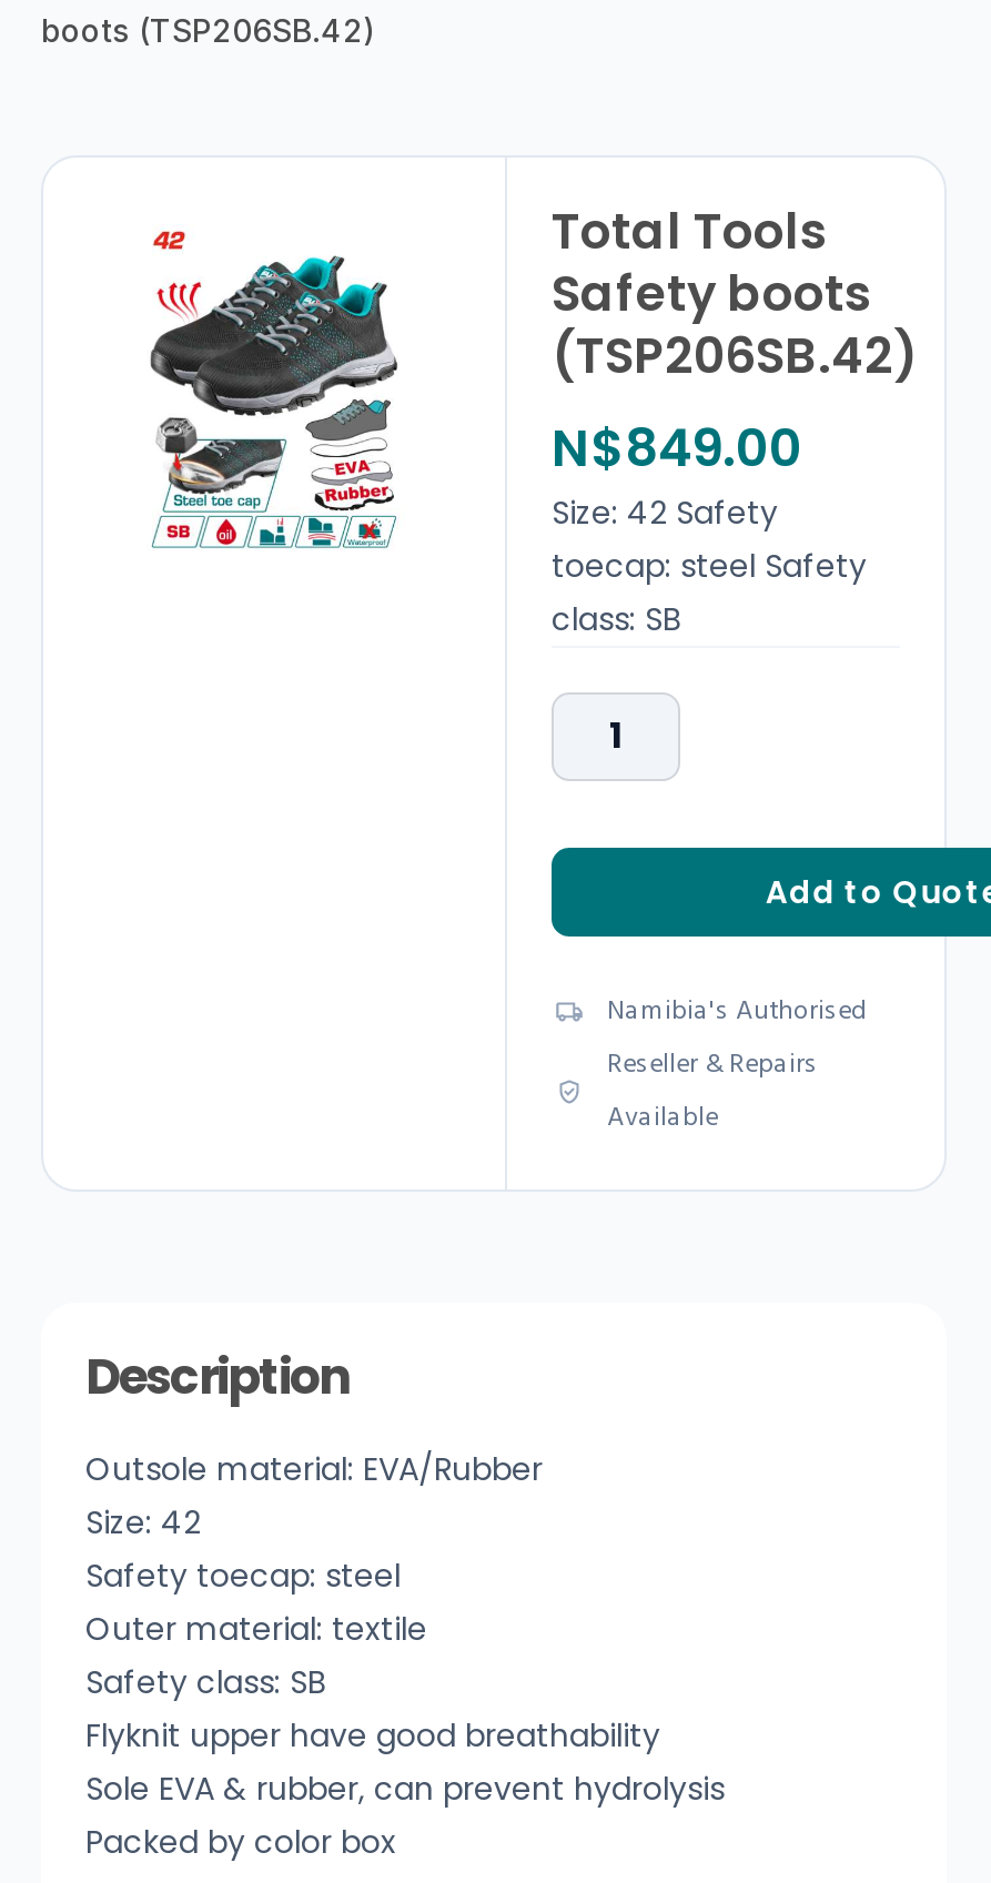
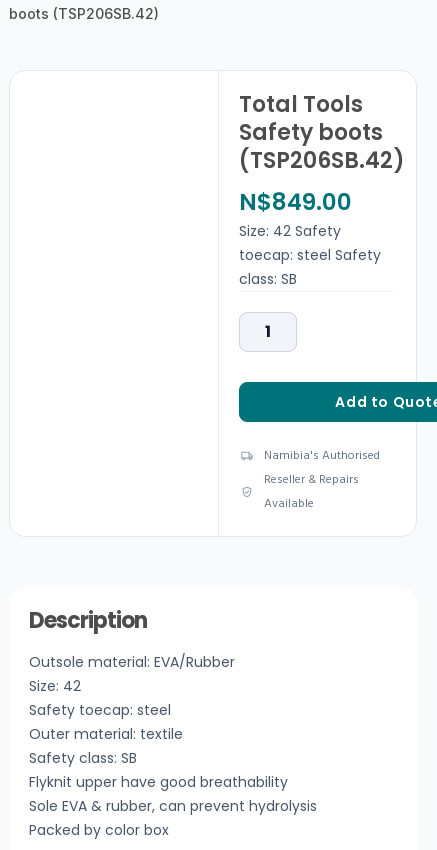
- [image]
